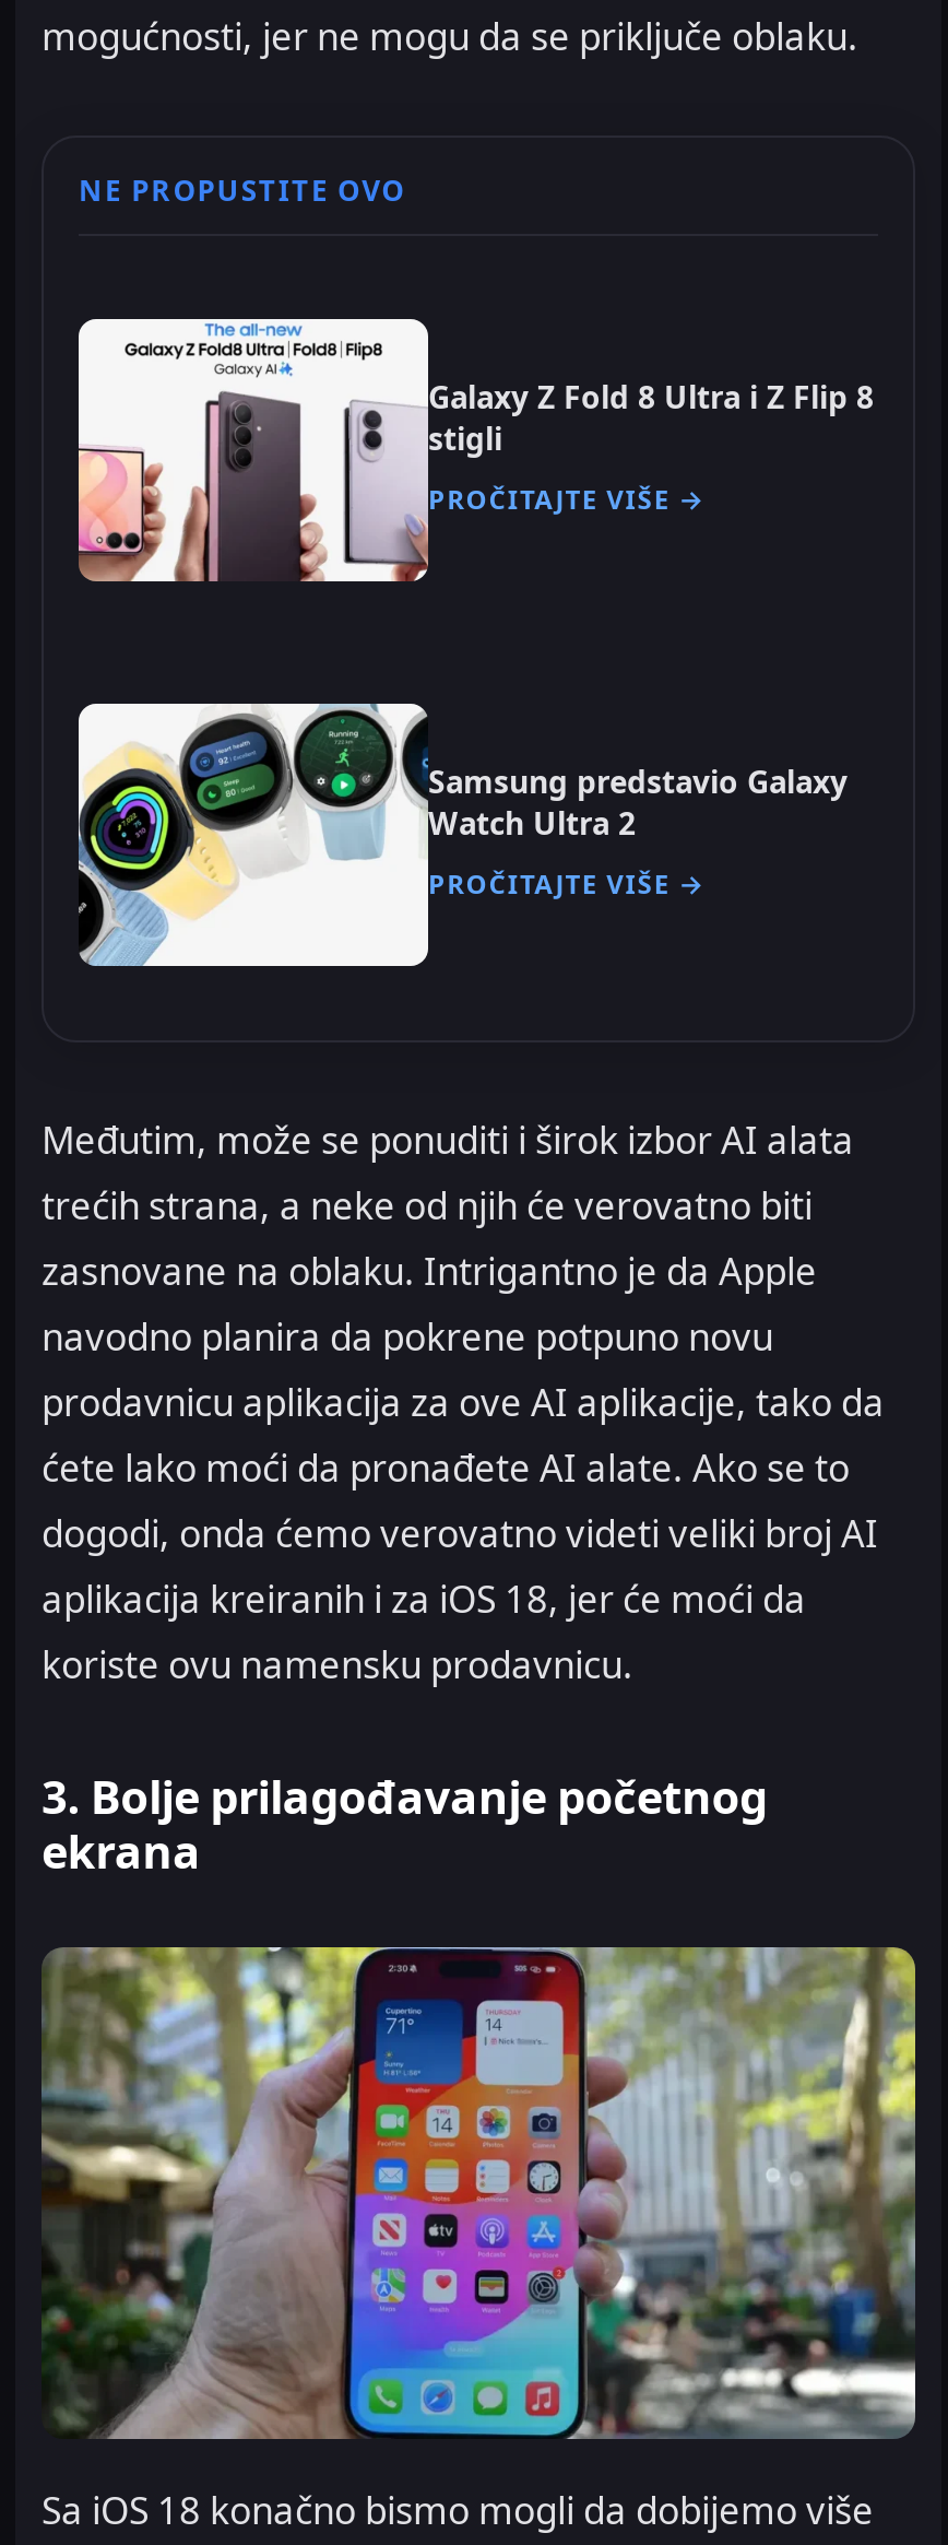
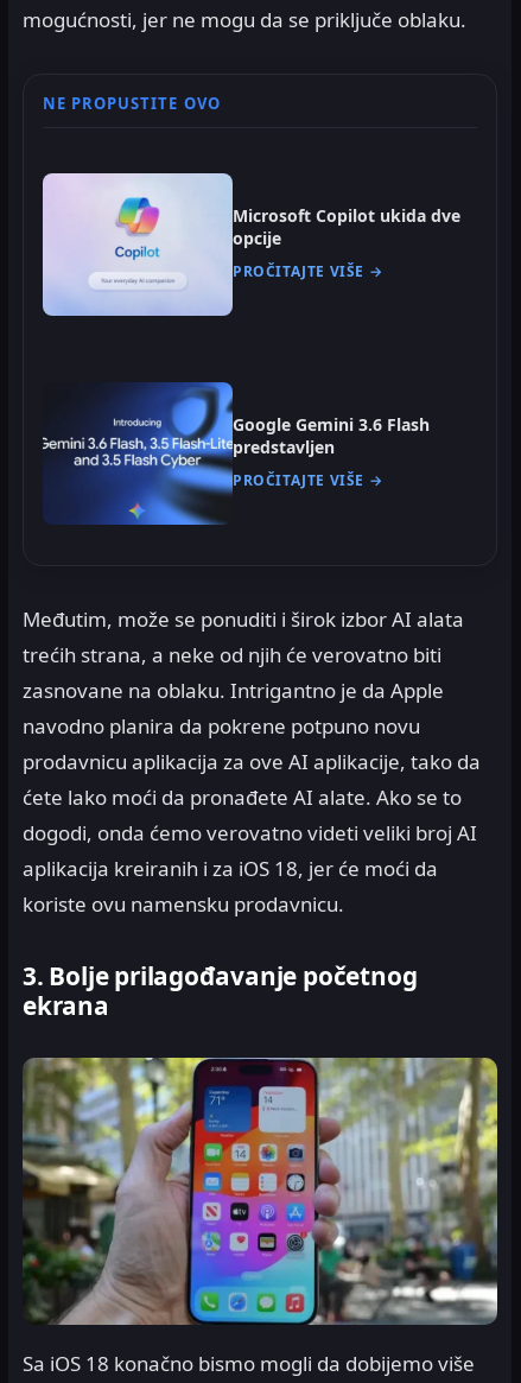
- [image]
- Galaxy Z Fold 8 Ultra i Z Flip 8
- stigli
+ [image]
+ Microsoft Copilot ukida dve
+ opcije

- [image]
- Samsung predstavio Galaxy
- Watch Ultra 2
+ [image]
+ Google Gemini 3.6 Flash
+ predstavljen
